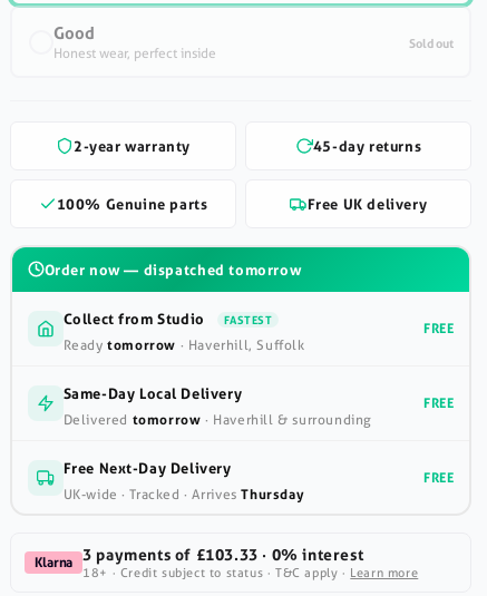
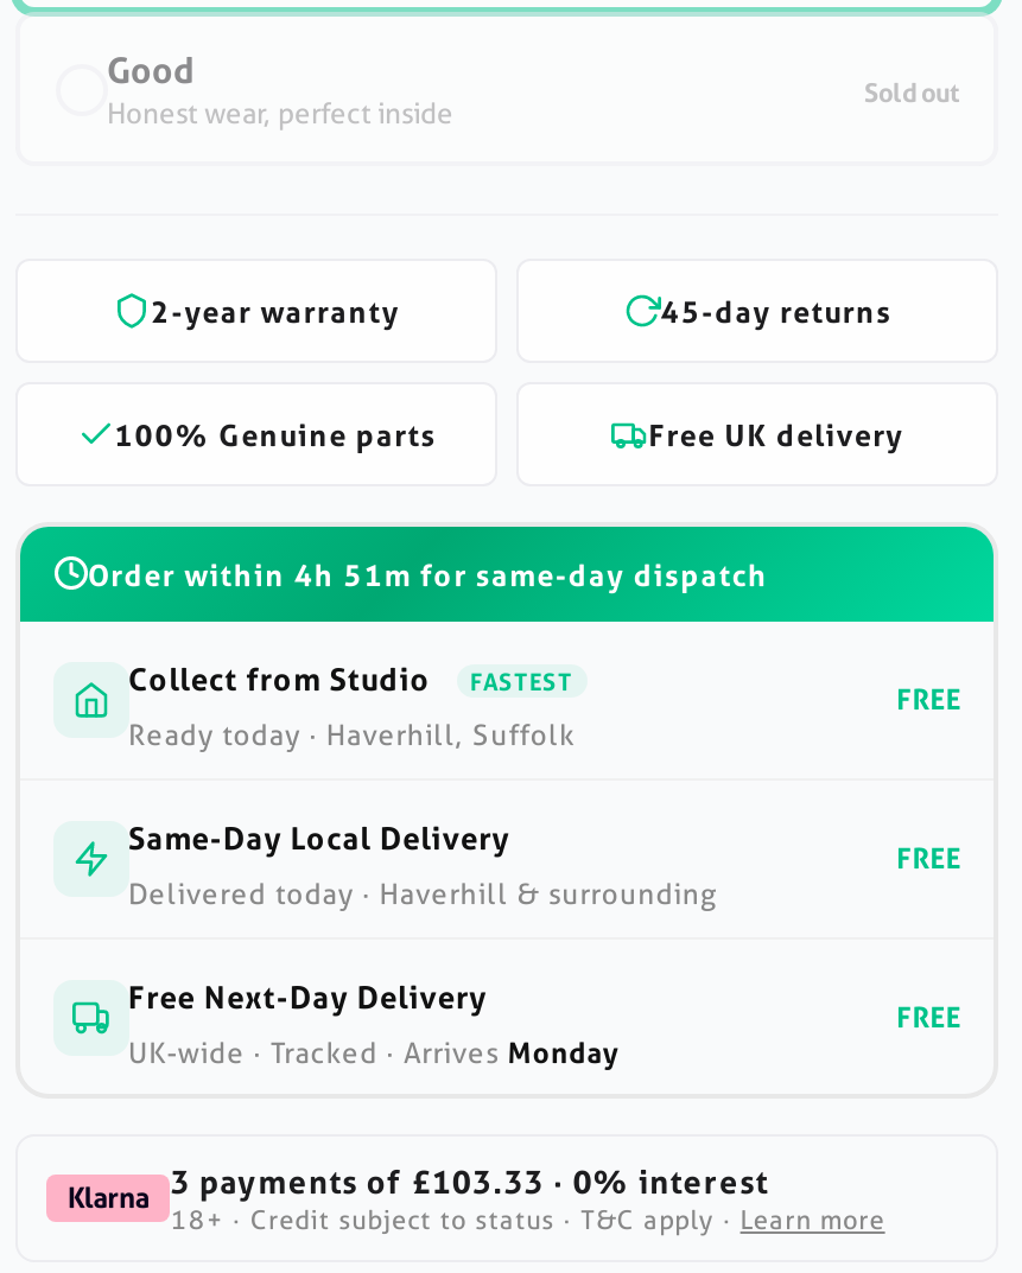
- Order now — dispatched tomorrow
+ Order within 4h 51m for same-day dispatch

- Ready tomorrow · Haverhill, Suffolk
+ Ready today · Haverhill, Suffolk

- Delivered tomorrow · Haverhill & surrounding
+ Delivered today · Haverhill & surrounding

- UK-wide · Tracked · Arrives Thursday
+ UK-wide · Tracked · Arrives Monday
